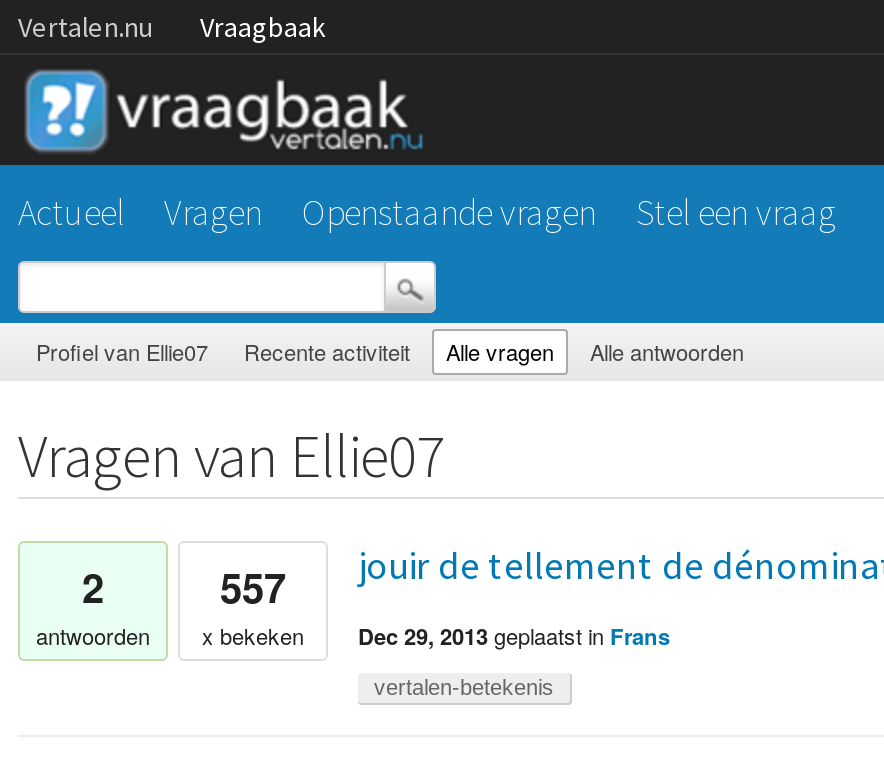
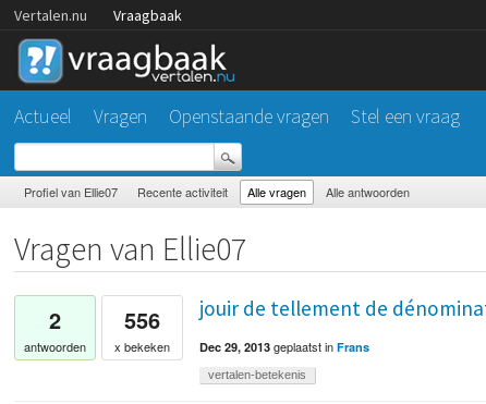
- 557
+ 556
